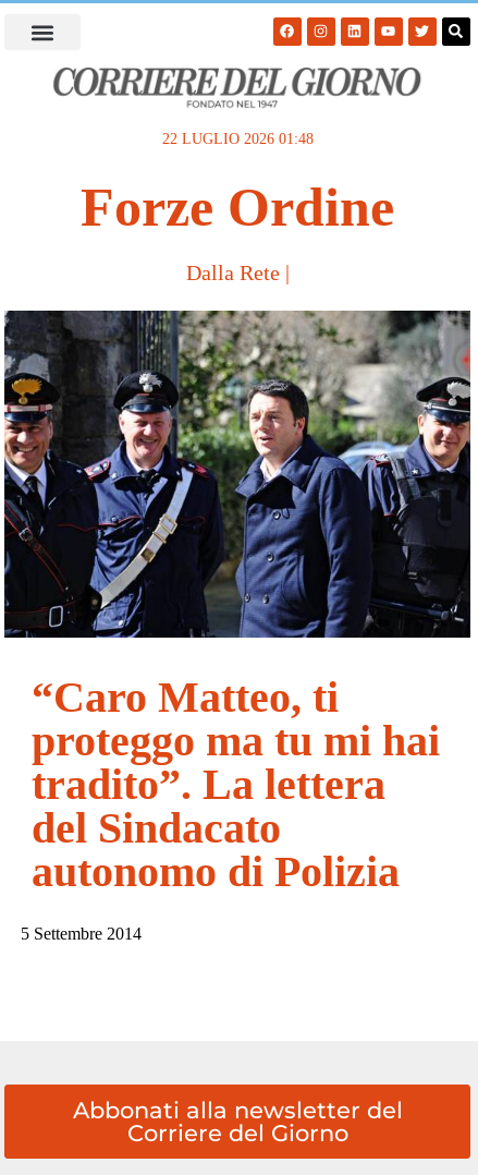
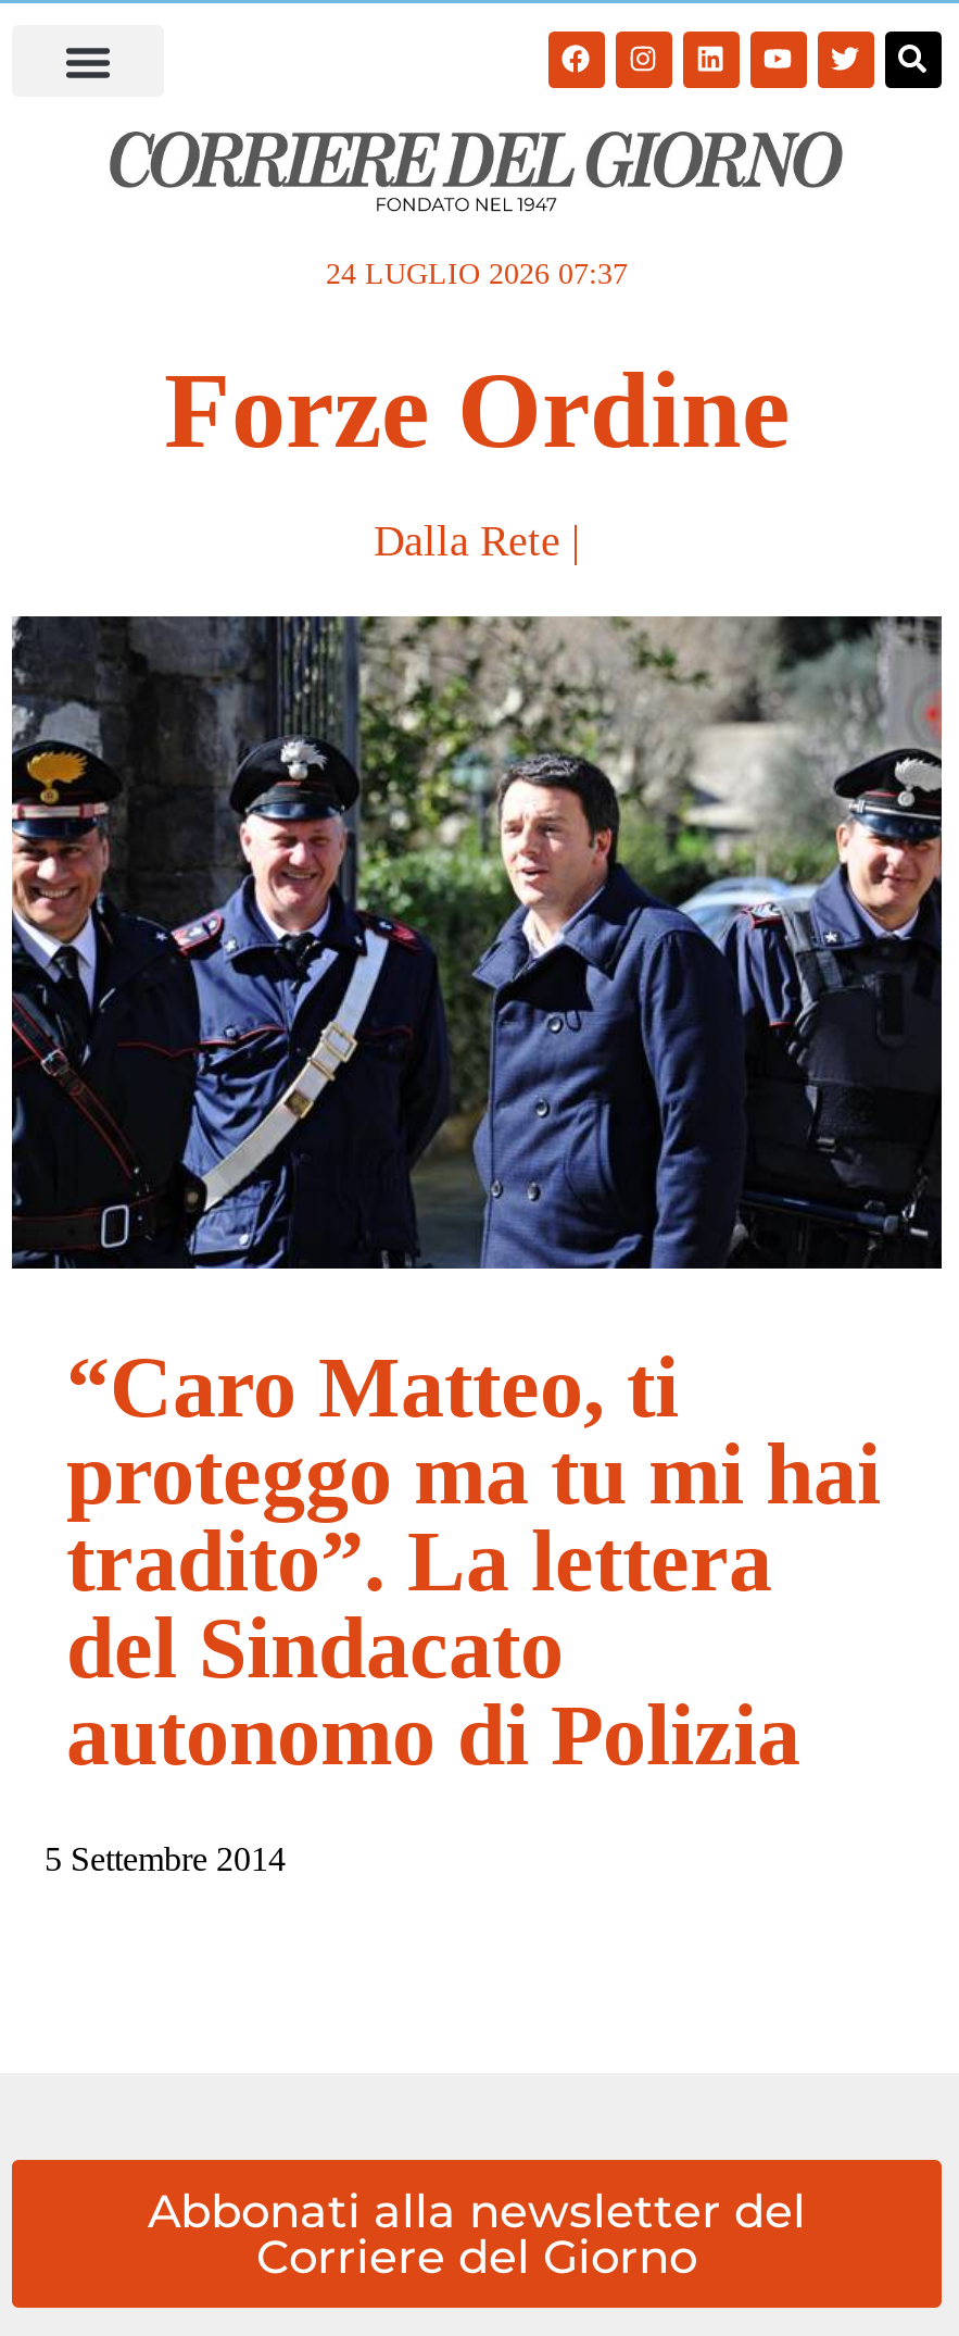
- 22 LUGLIO 2026 01:48
+ 24 LUGLIO 2026 07:37
